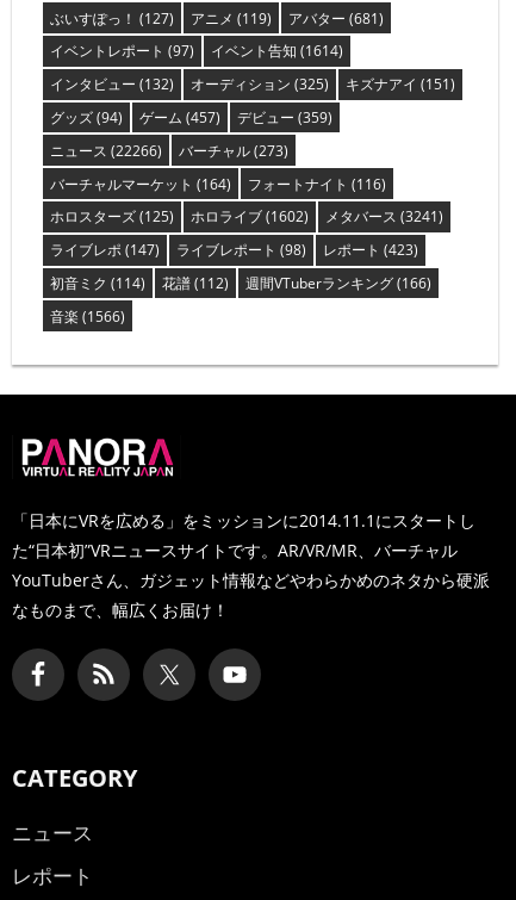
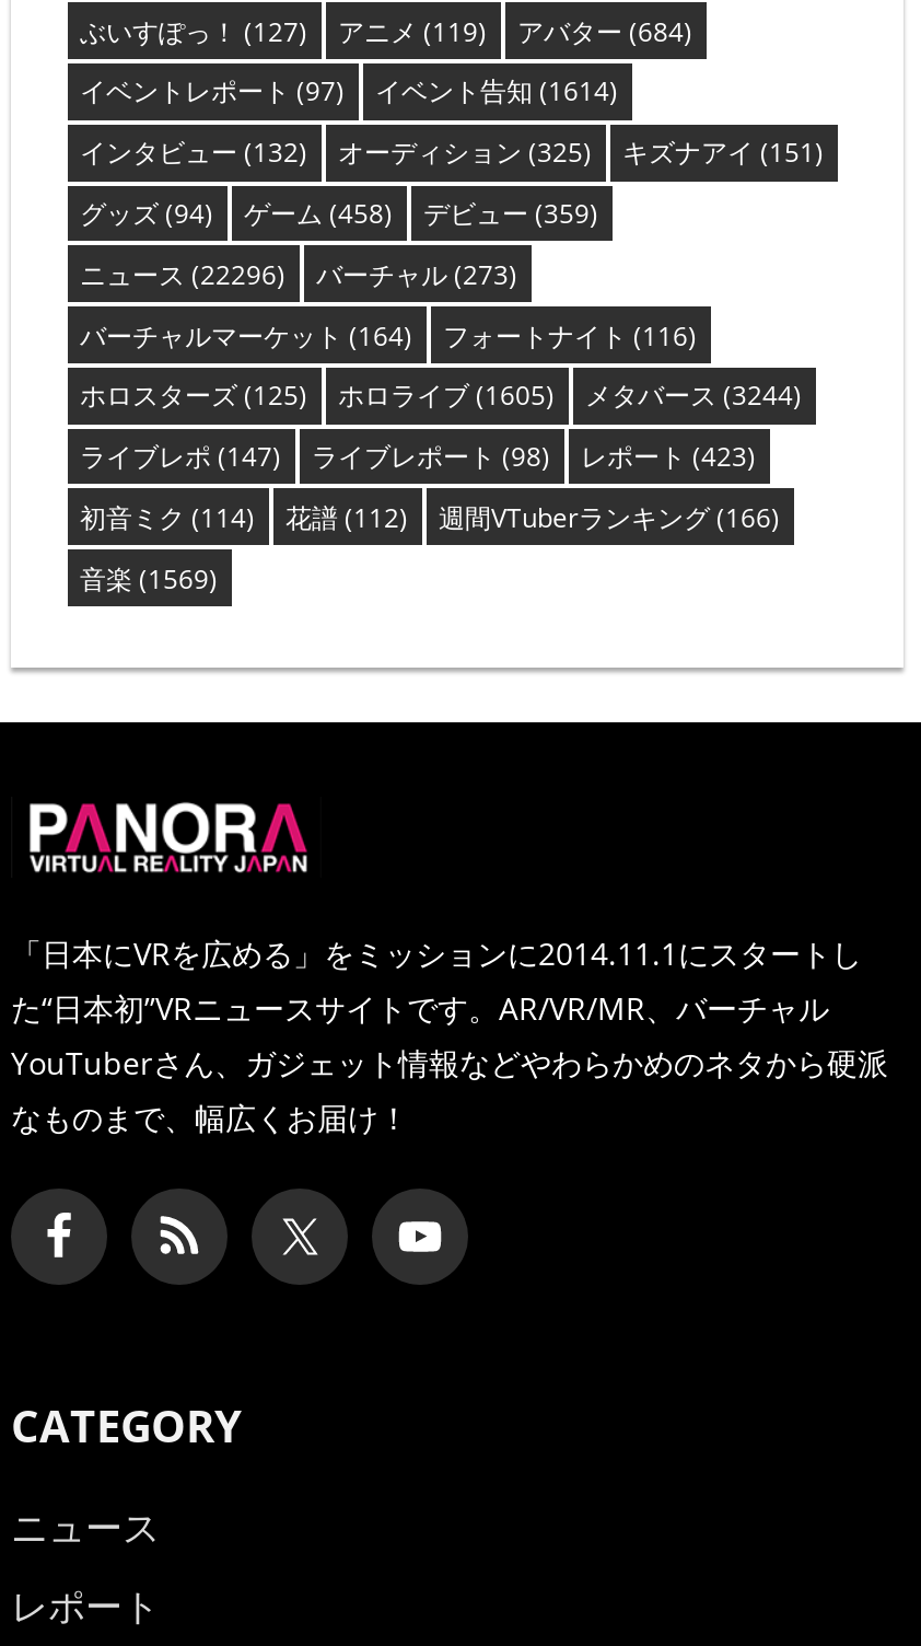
- ぶいすぽっ！(127) アニメ(119) アバター(681)
+ ぶいすぽっ！(127) アニメ(119) アバター(684)

- グッズ(94) ゲーム(457) デビュー(359)
+ グッズ(94) ゲーム(458) デビュー(359)

- ニュース(22266) バーチャル(273)
+ ニュース(22296) バーチャル(273)

- ホロライブ(1602)
+ ホロライブ(1605)

- メタバース(3241)
+ メタバース(3244)

- 音楽(1566)
+ 音楽(1569)
